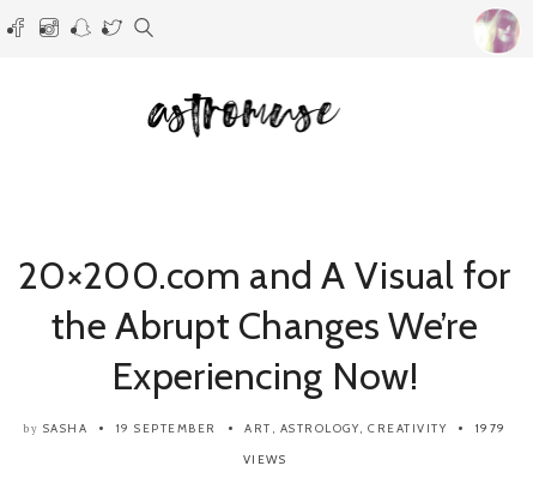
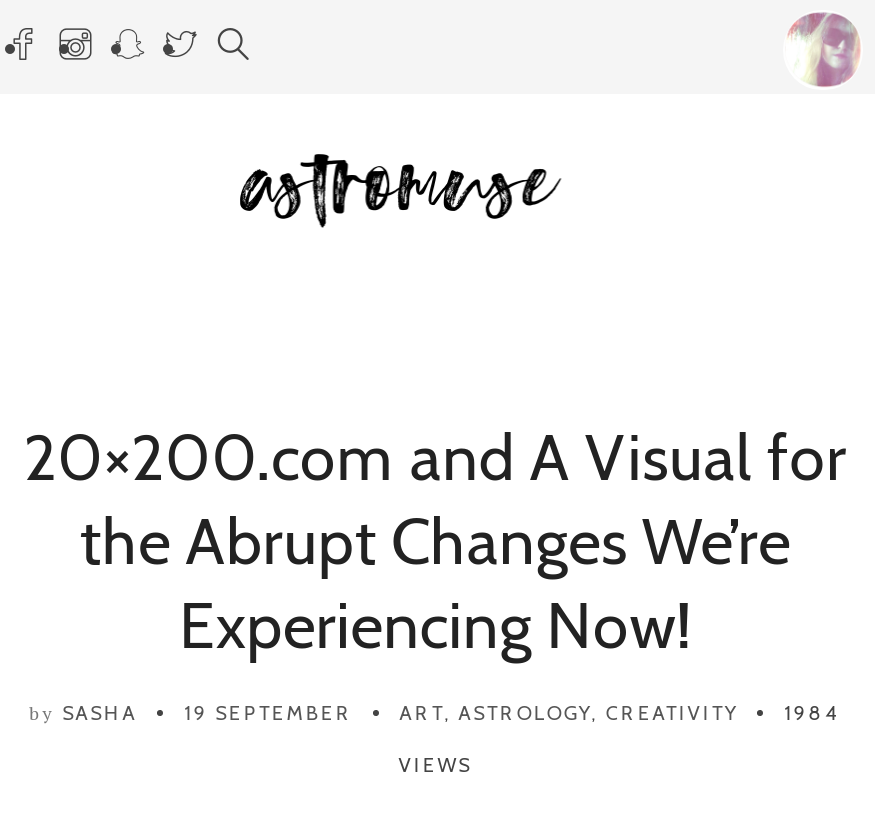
- by SASHA 19 SEPTEMBER ART, ASTROLOGY, CREATIVITY 1979
+ by SASHA 19 SEPTEMBER ART, ASTROLOGY, CREATIVITY 1984
